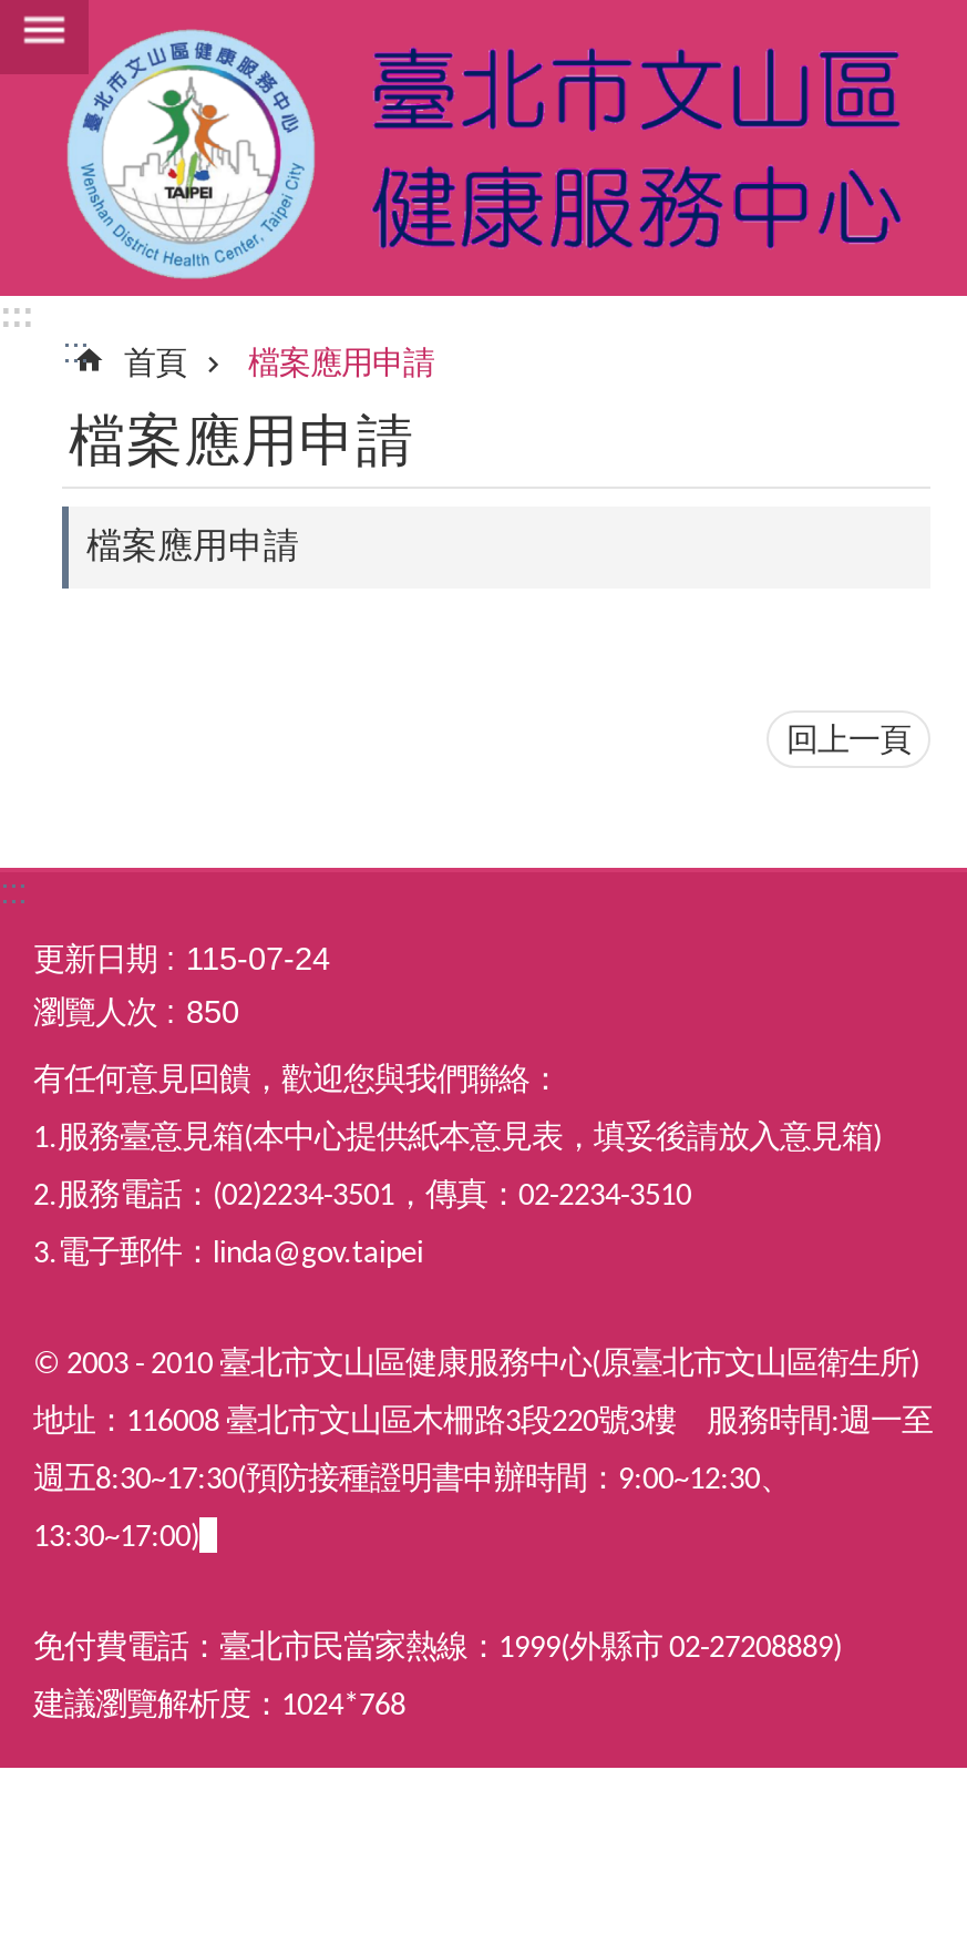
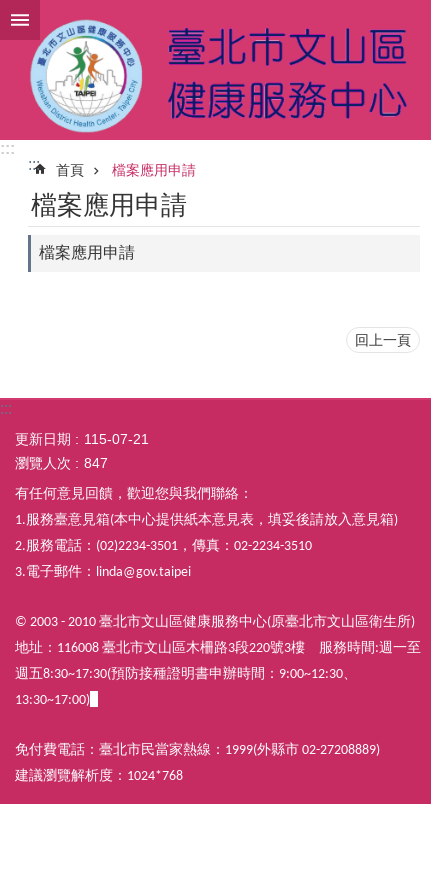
- 115-07-24
+ 115-07-21

- 瀏覽人次 850
+ 瀏覽人次 847
